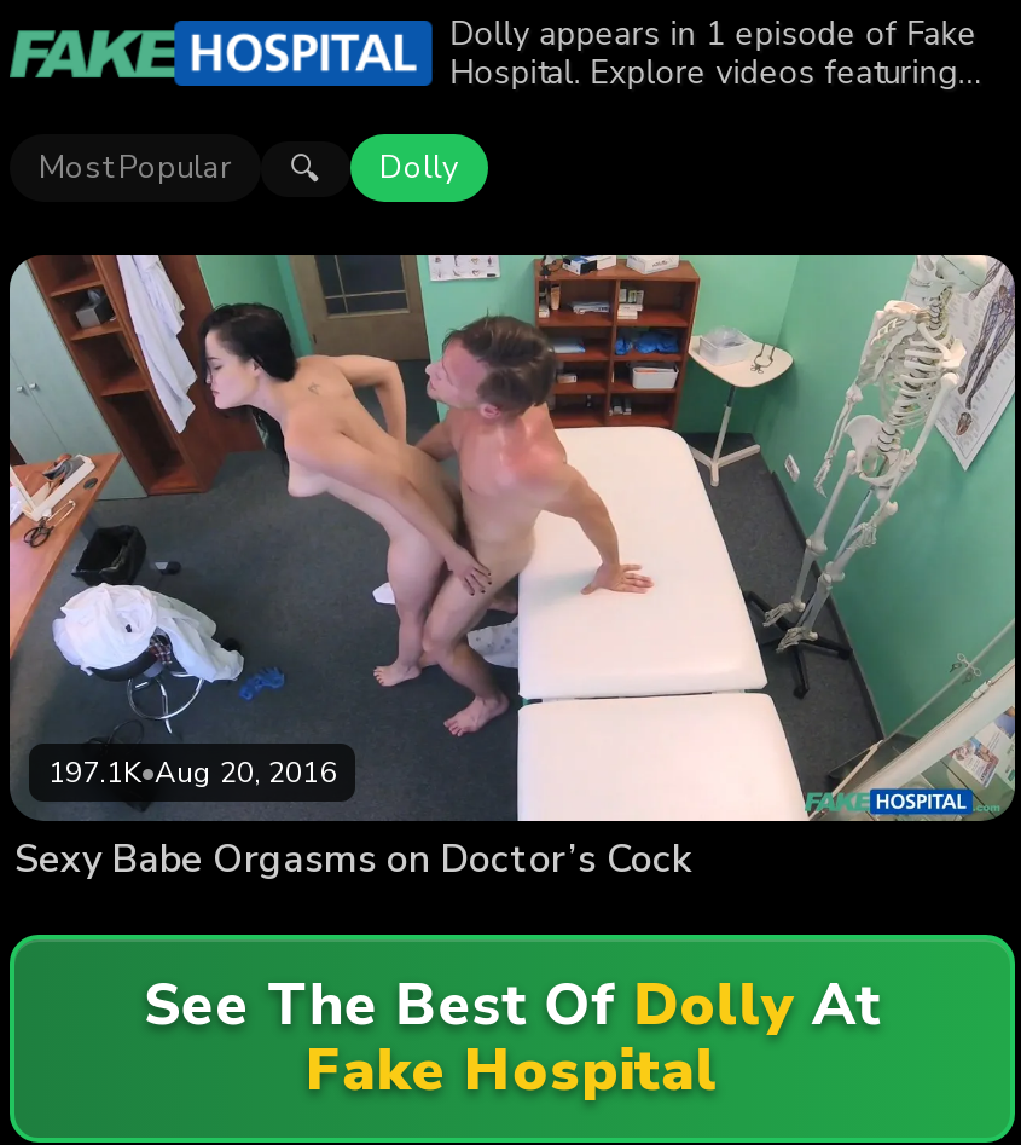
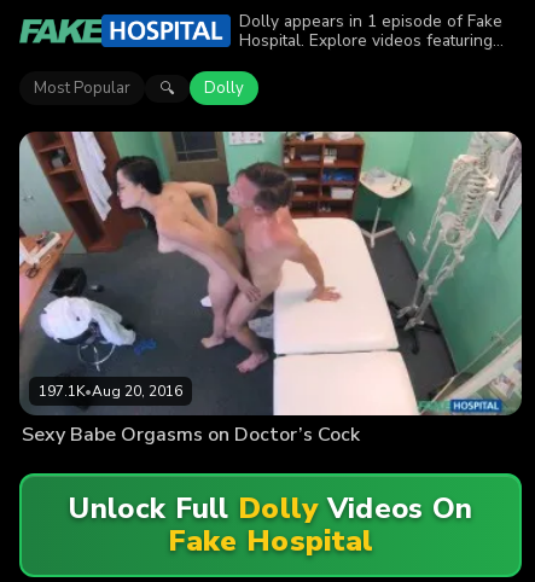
- See The Best Of Dolly At
+ Unlock Full Dolly Videos On
